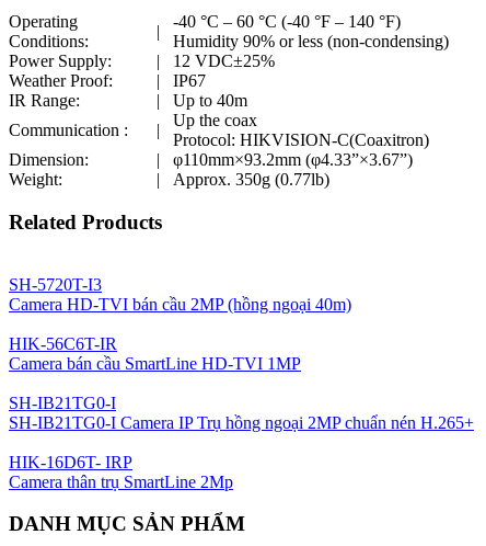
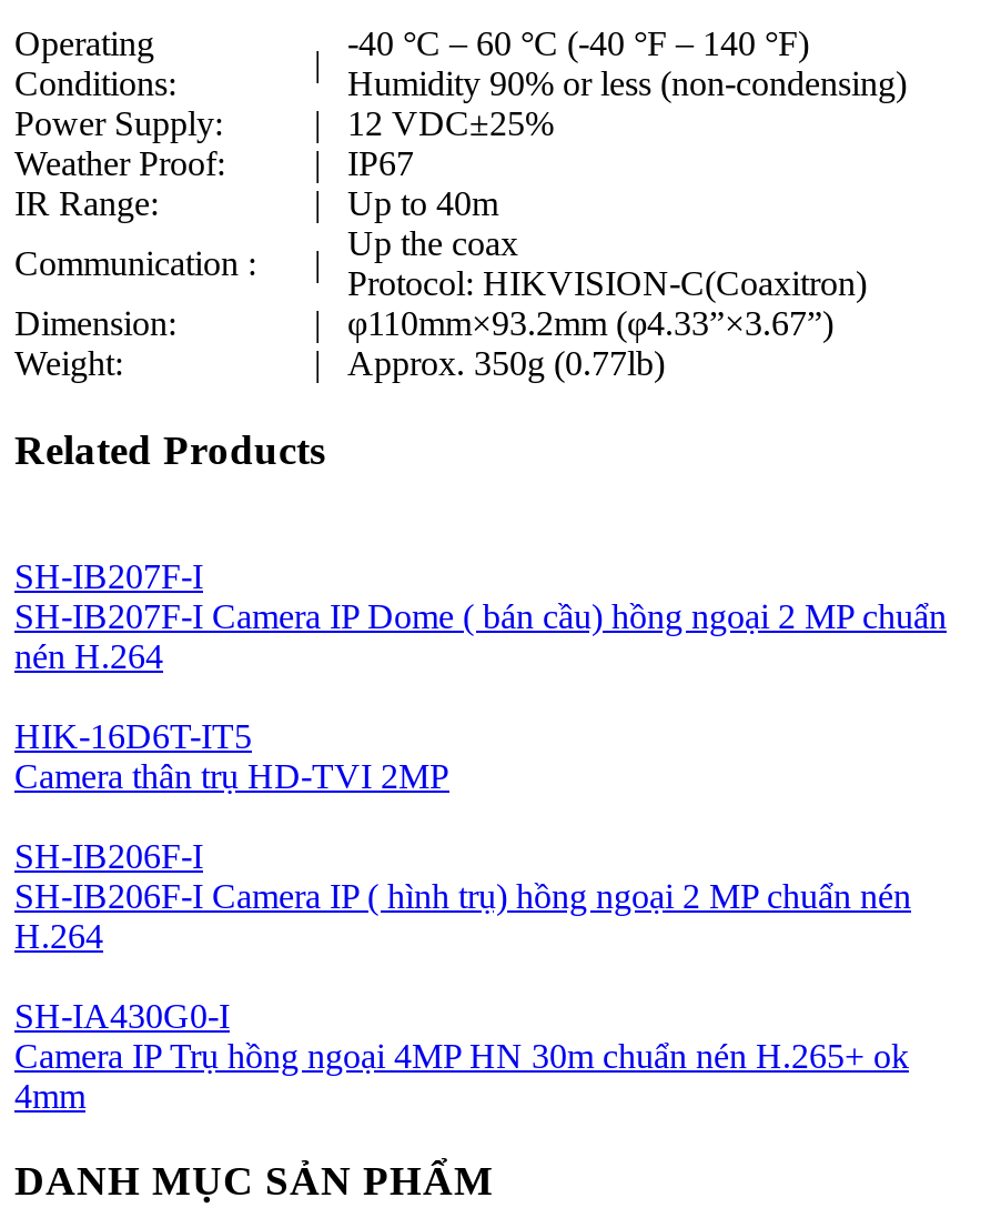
- SH-5720T-I3
- Camera HD-TVI bán cầu 2MP (hồng ngoại 40m)
+ SH-IB207F-I
+ SH-IB207F-I Camera IP Dome ( bán cầu) hồng ngoại 2 MP chuẩn
+ nén H.264

- HIK-56C6T-IR
- Camera bán cầu SmartLine HD-TVI 1MP
+ HIK-16D6T-IT5
+ Camera thân trụ HD-TVI 2MP

- SH-IB21TG0-I
- SH-IB21TG0-I Camera IP Trụ hồng ngoại 2MP chuẩn nén H.265+
+ SH-IB206F-I
+ SH-IB206F-I Camera IP ( hình trụ) hồng ngoại 2 MP chuẩn nén
+ H.264

- HIK-16D6T- IRP
- Camera thân trụ SmartLine 2Mp
+ SH-IA430G0-I
+ Camera IP Trụ hồng ngoại 4MP HN 30m chuẩn nén H.265+ ok
+ 4mm
